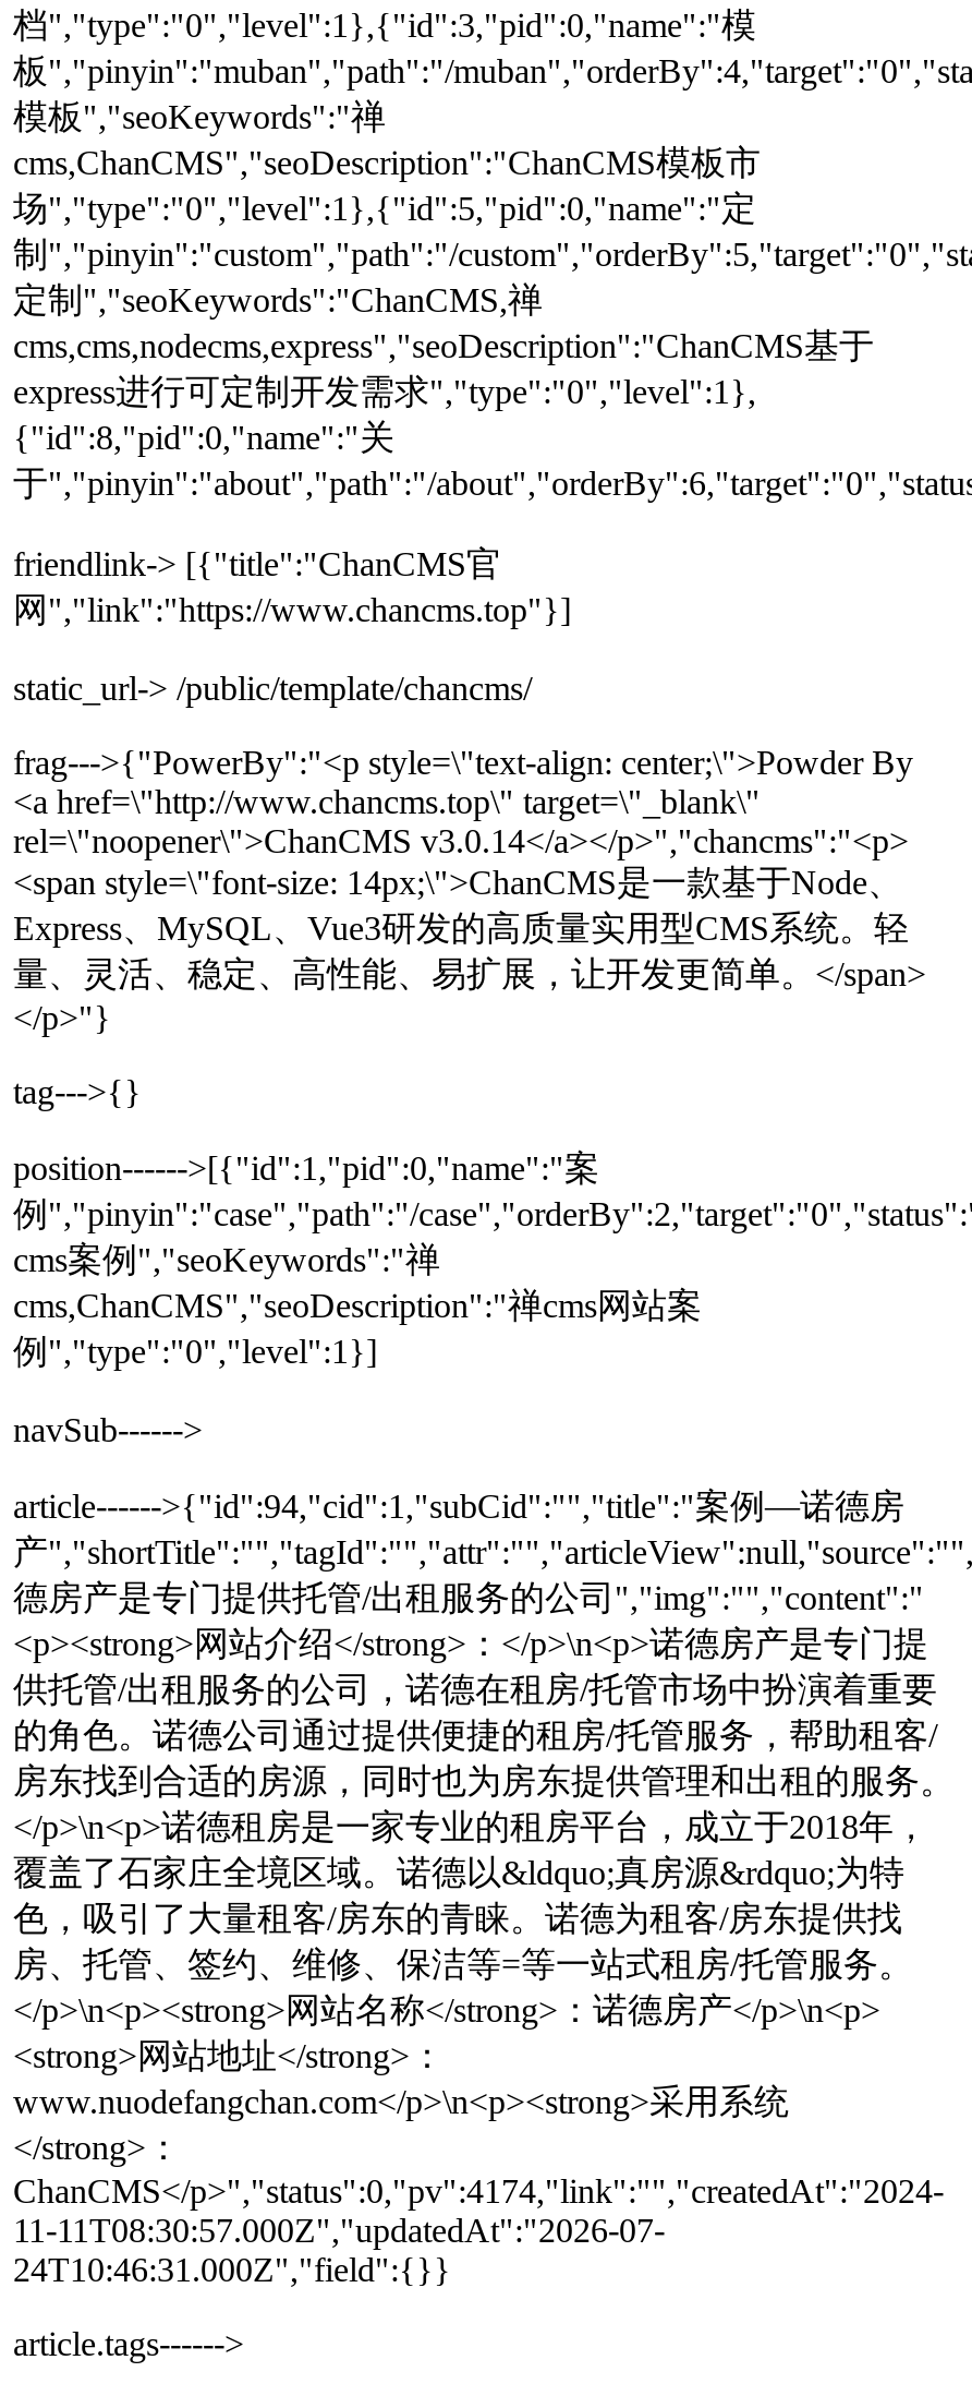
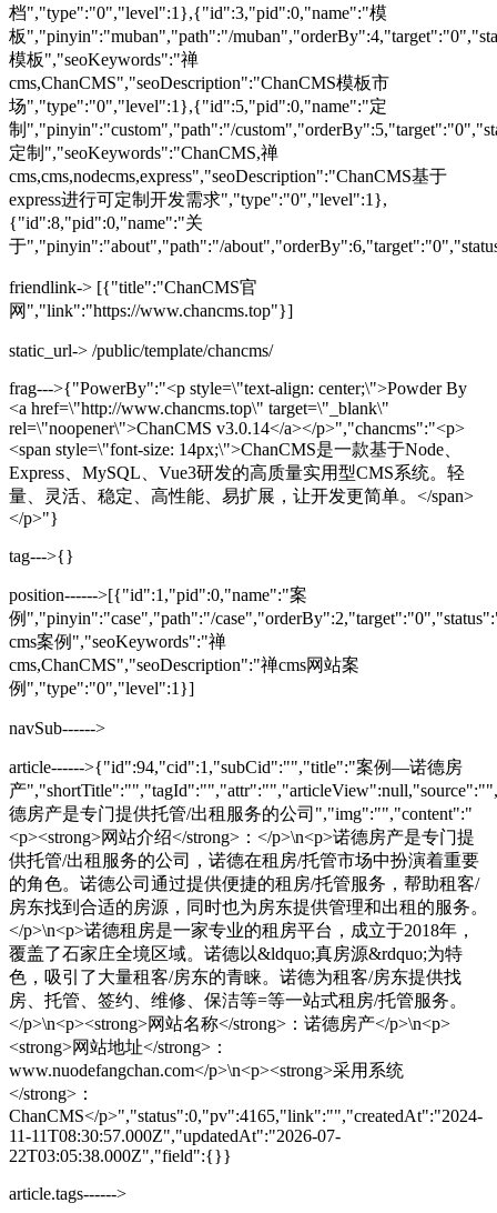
- ChanCMS</p>","status":0,"pv":4174,"link":"","createdAt":"2024-
+ ChanCMS</p>","status":0,"pv":4165,"link":"","createdAt":"2024-

- 24T10:46:31.000Z","field":{}}
+ 22T03:05:38.000Z","field":{}}
